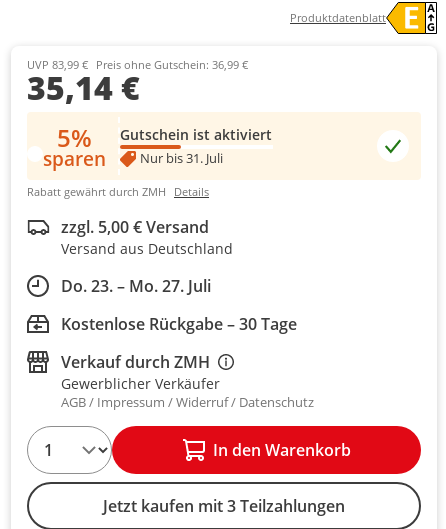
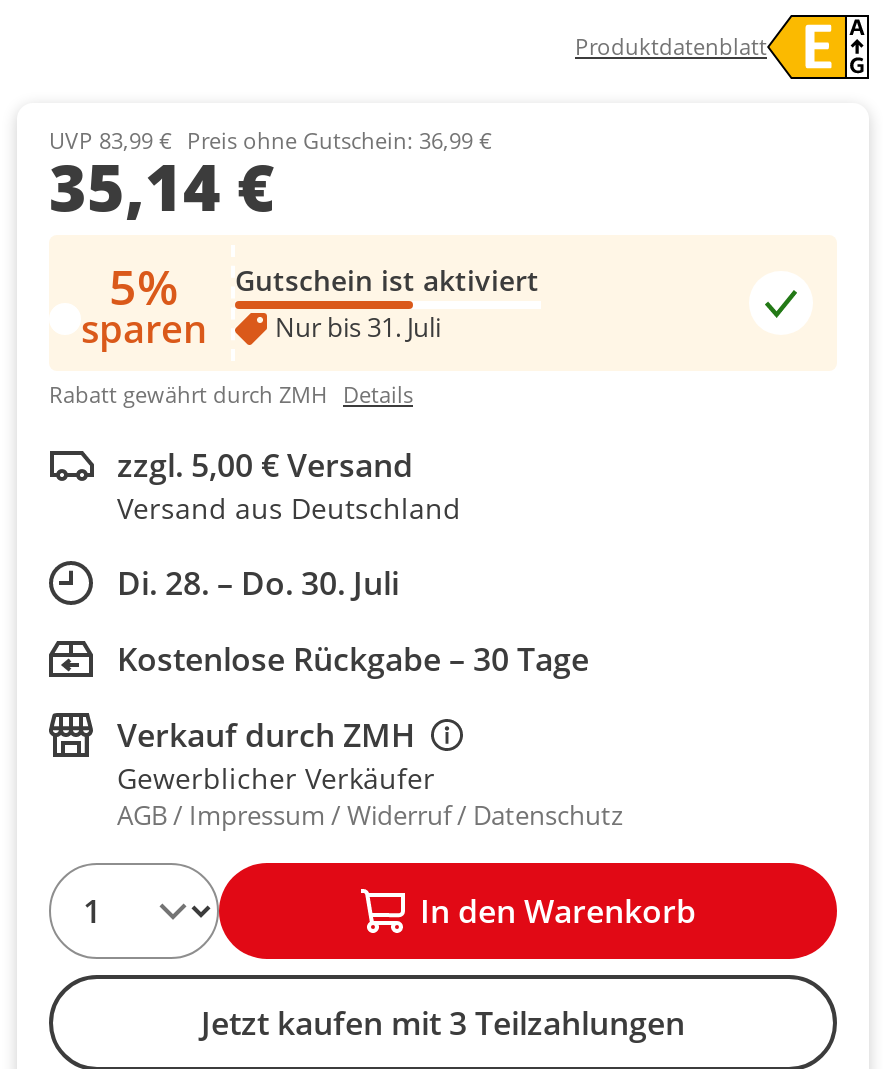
- Do. 23. – Mo. 27. Juli
+ Di. 28. – Do. 30. Juli
